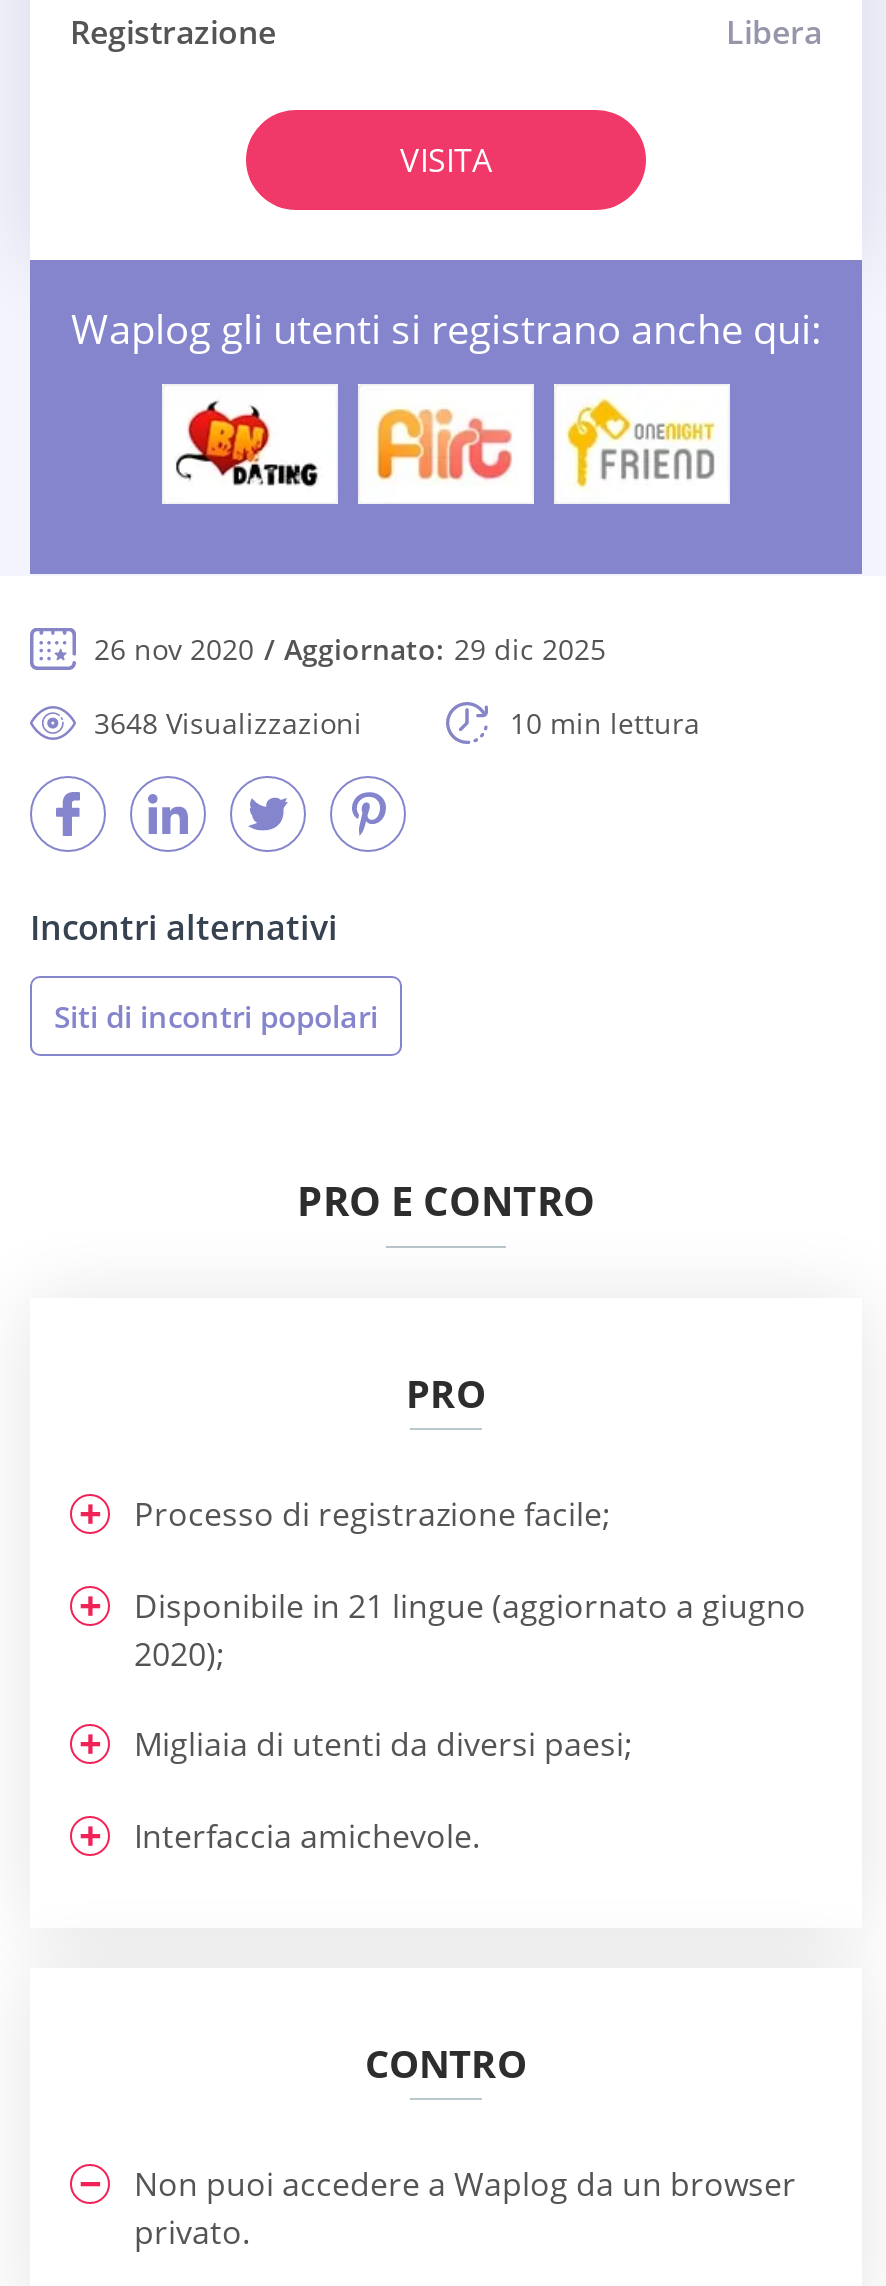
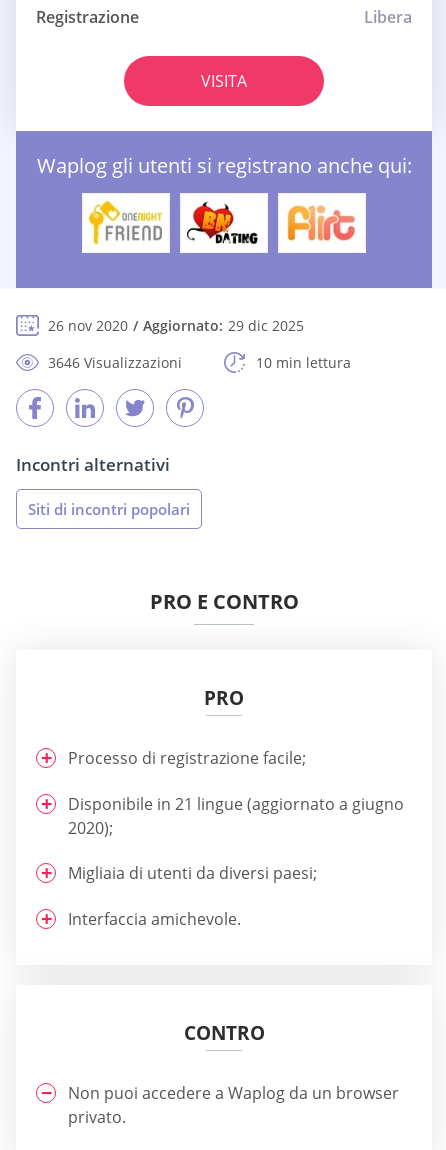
- [image]
+ [image]

- [image]
+ [image]

- [image]
+ [image]

- 3648 Visualizzazioni
+ 3646 Visualizzazioni
